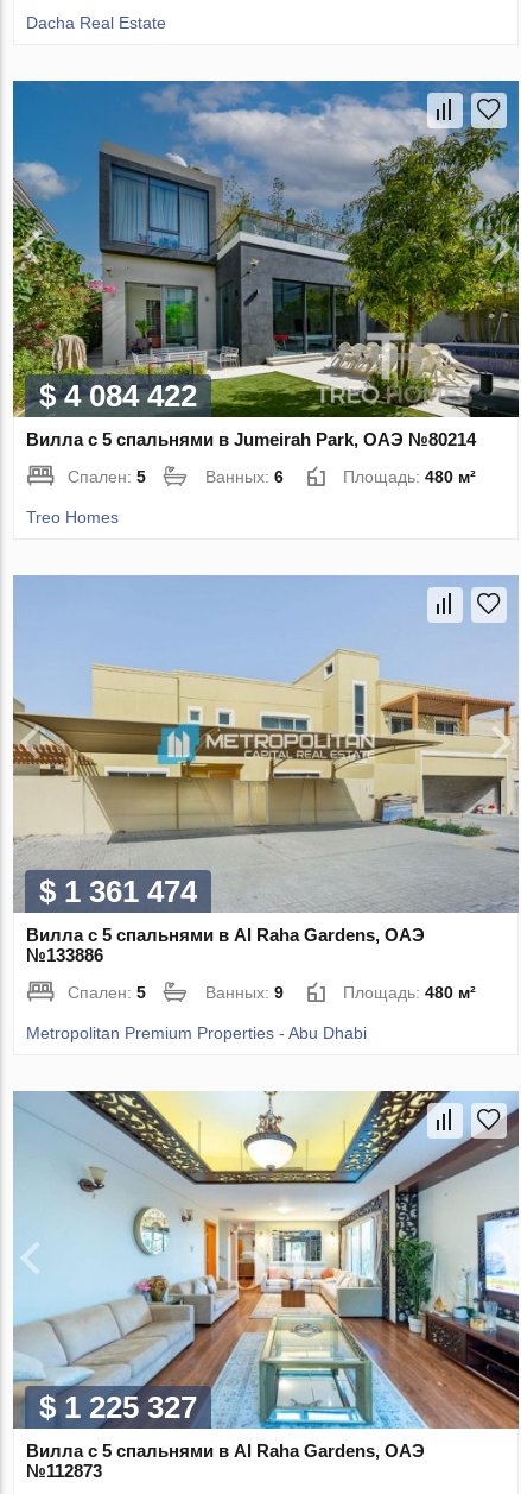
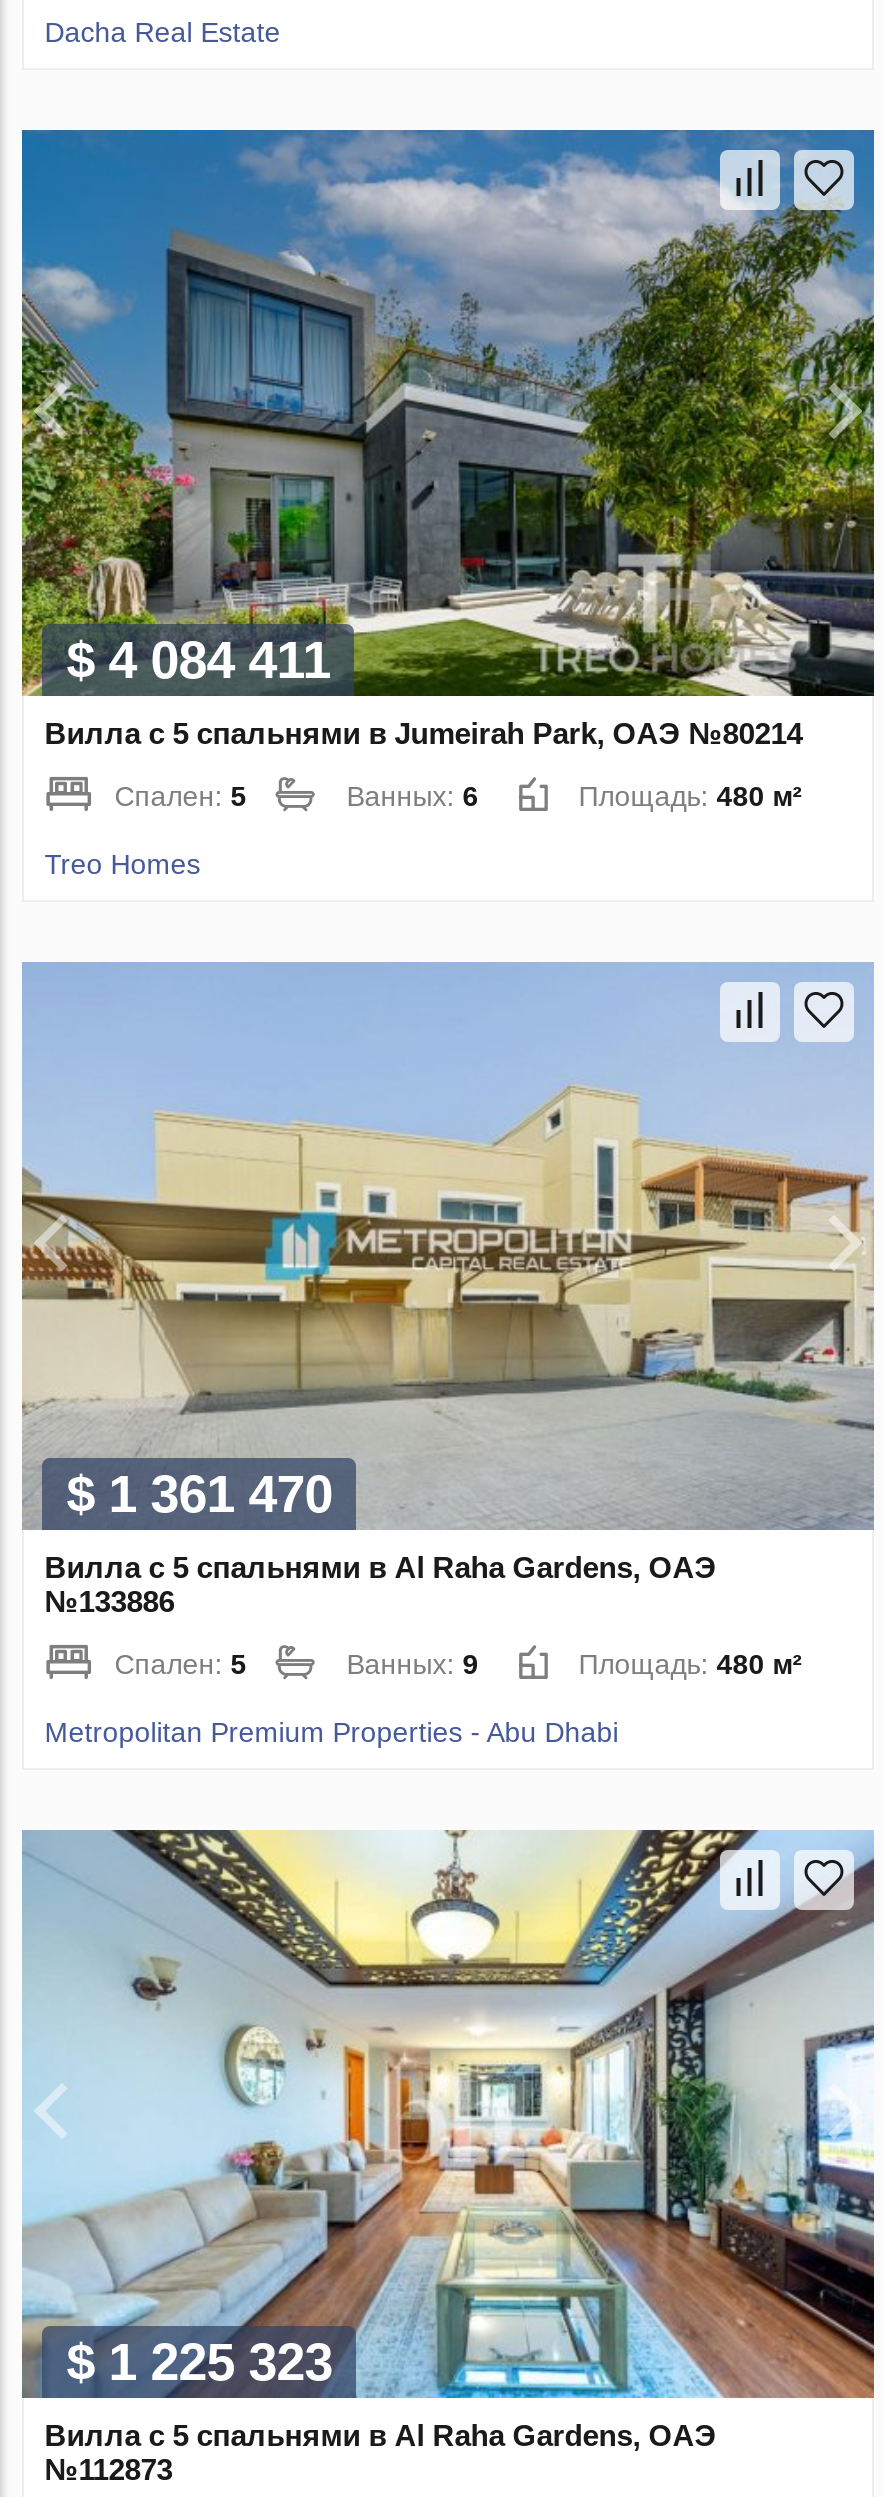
- $ 4 084 422
+ $ 4 084 411

- $ 1 361 474
+ $ 1 361 470

- $ 1 225 327
+ $ 1 225 323
